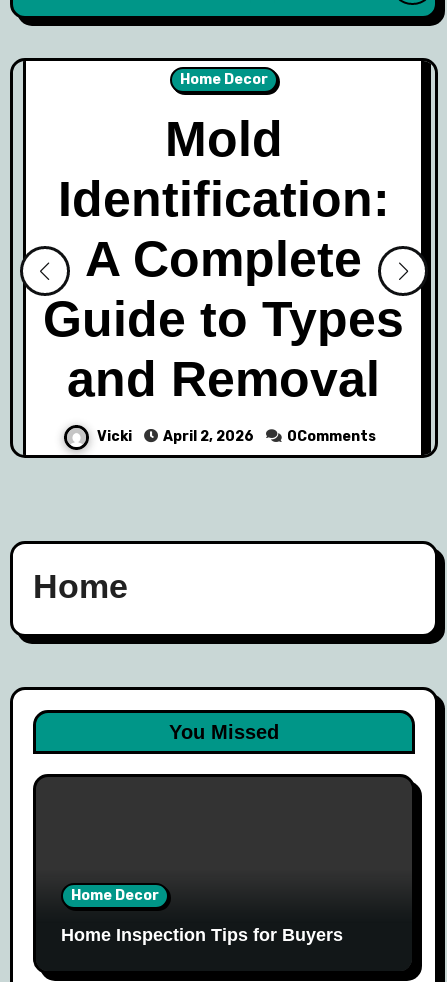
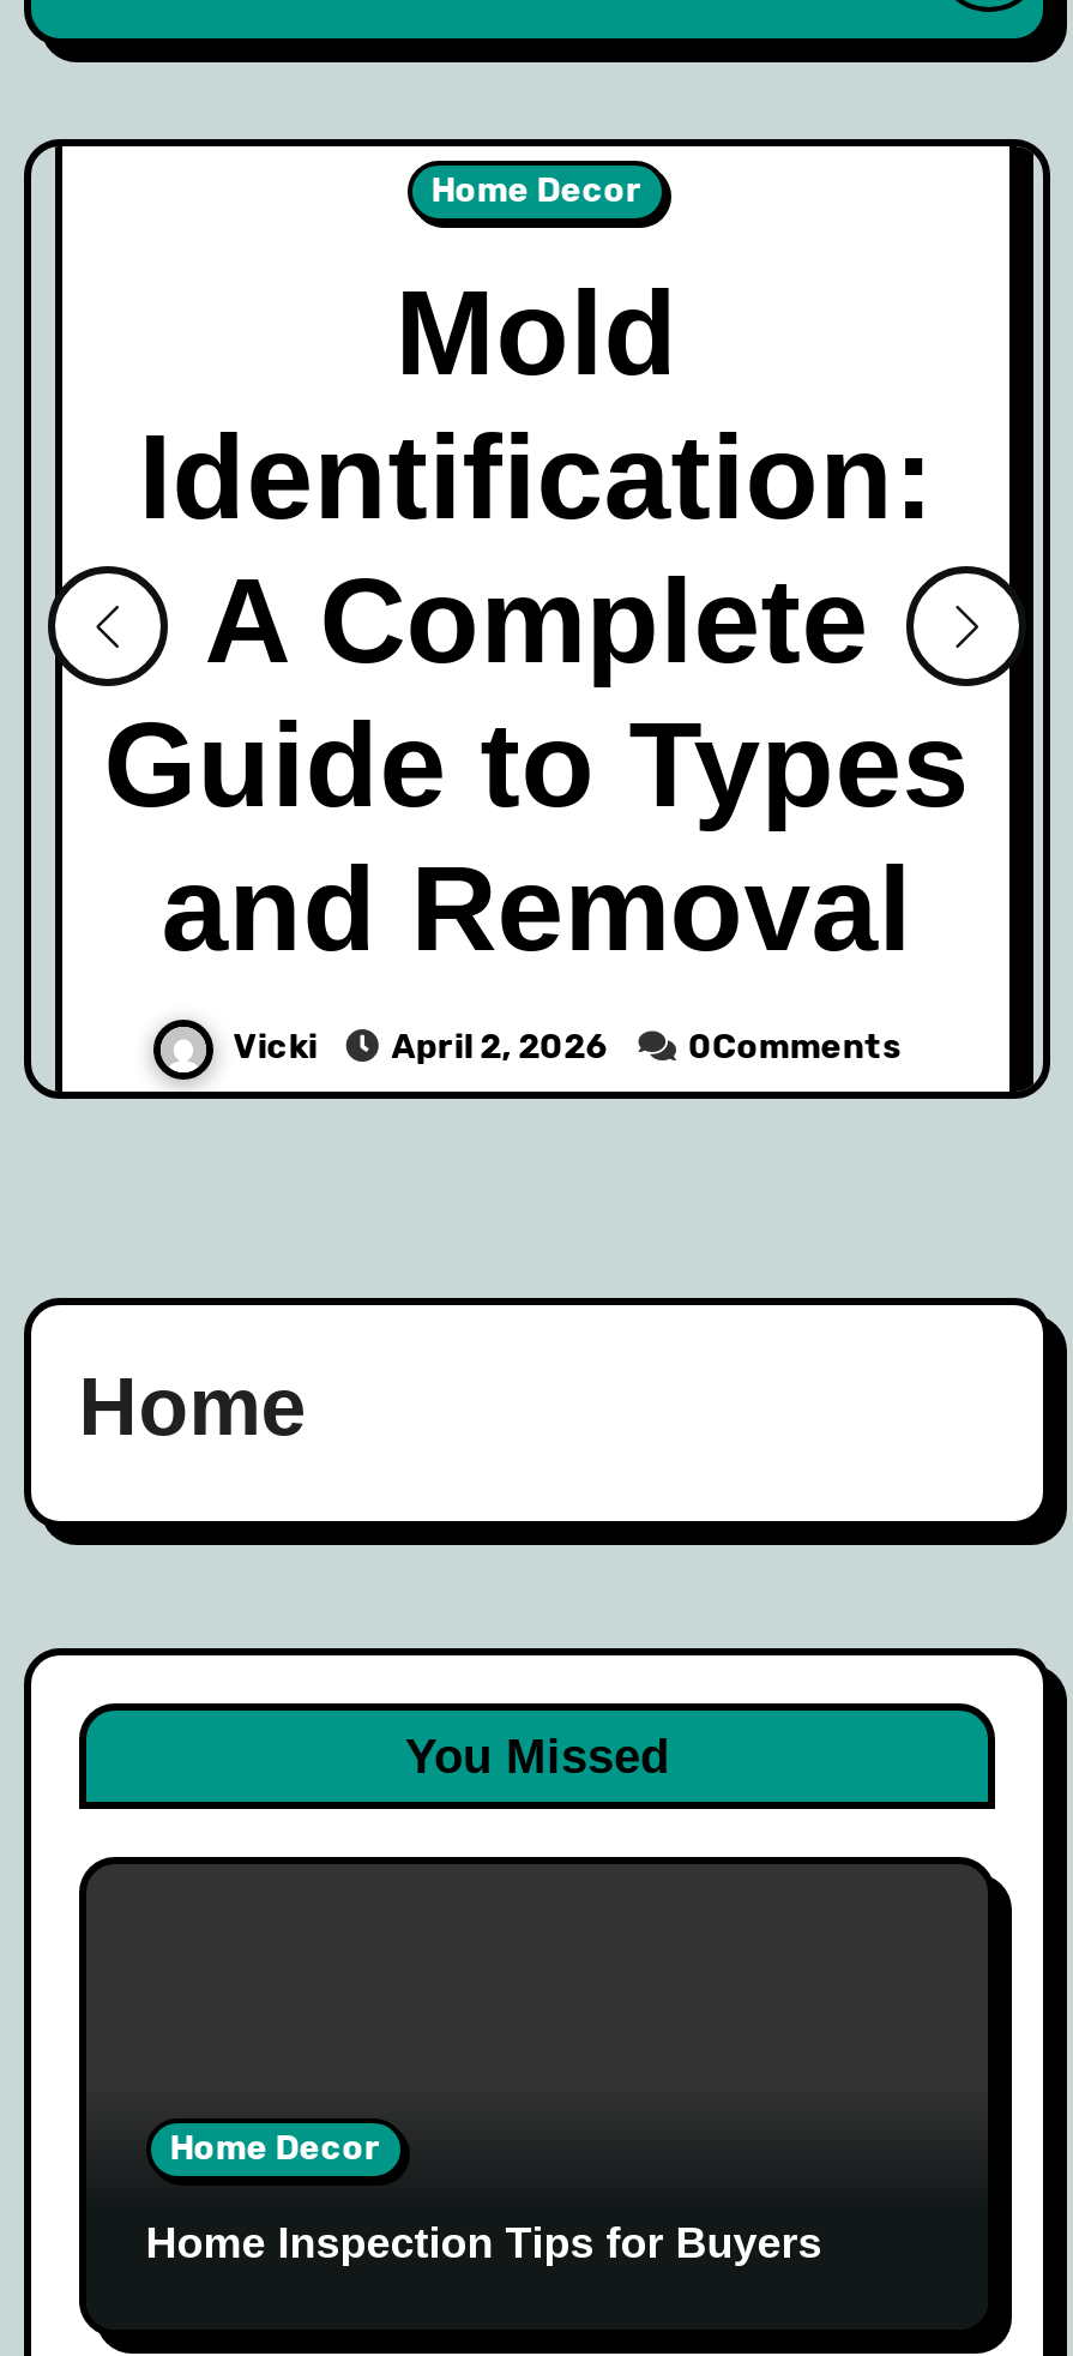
- [image]
+ [image]

- [image]
+ [image]
